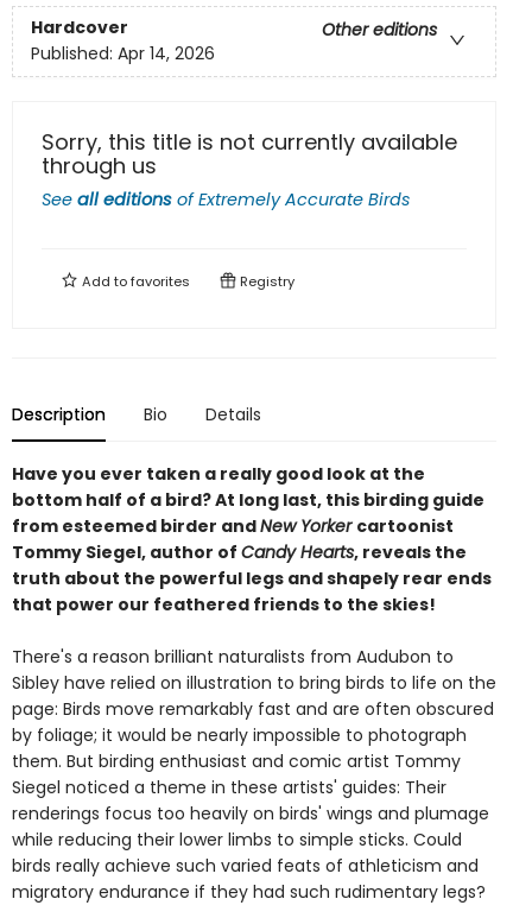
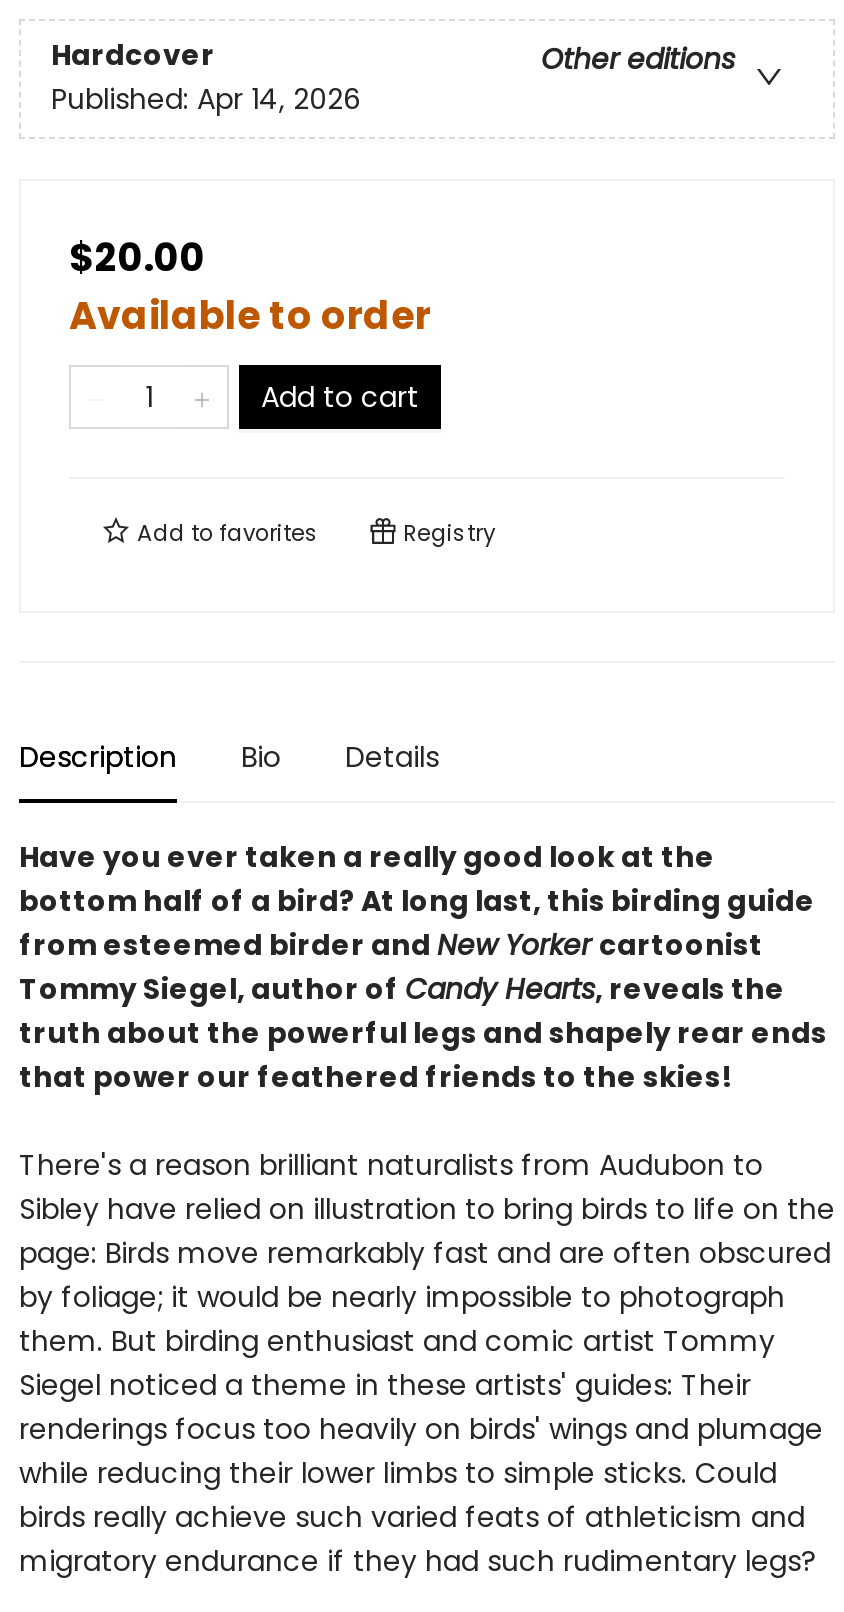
- Sorry, this title is not currently available
- through us
- See all editions of Extremely Accurate Birds
+ $20.00
+ Available to order
+ Add to cart
